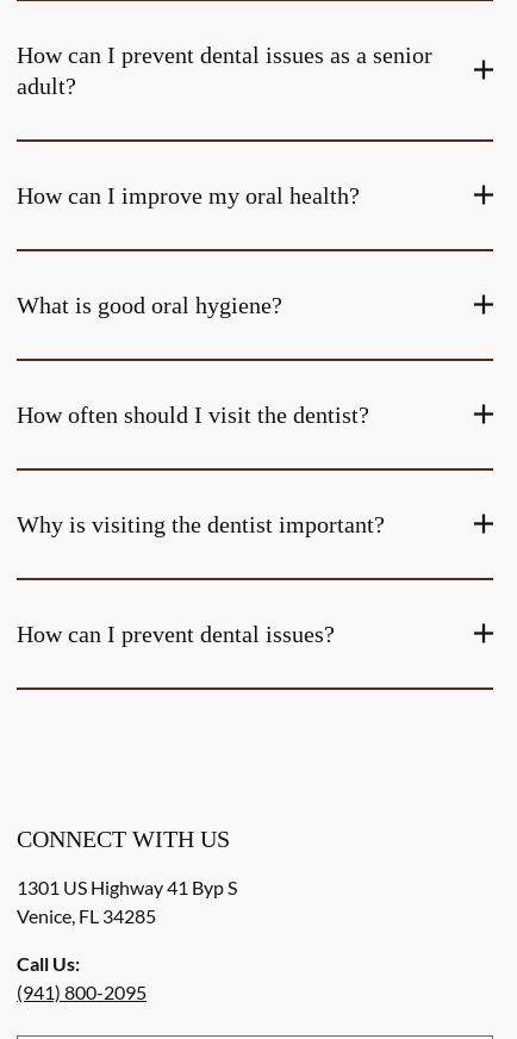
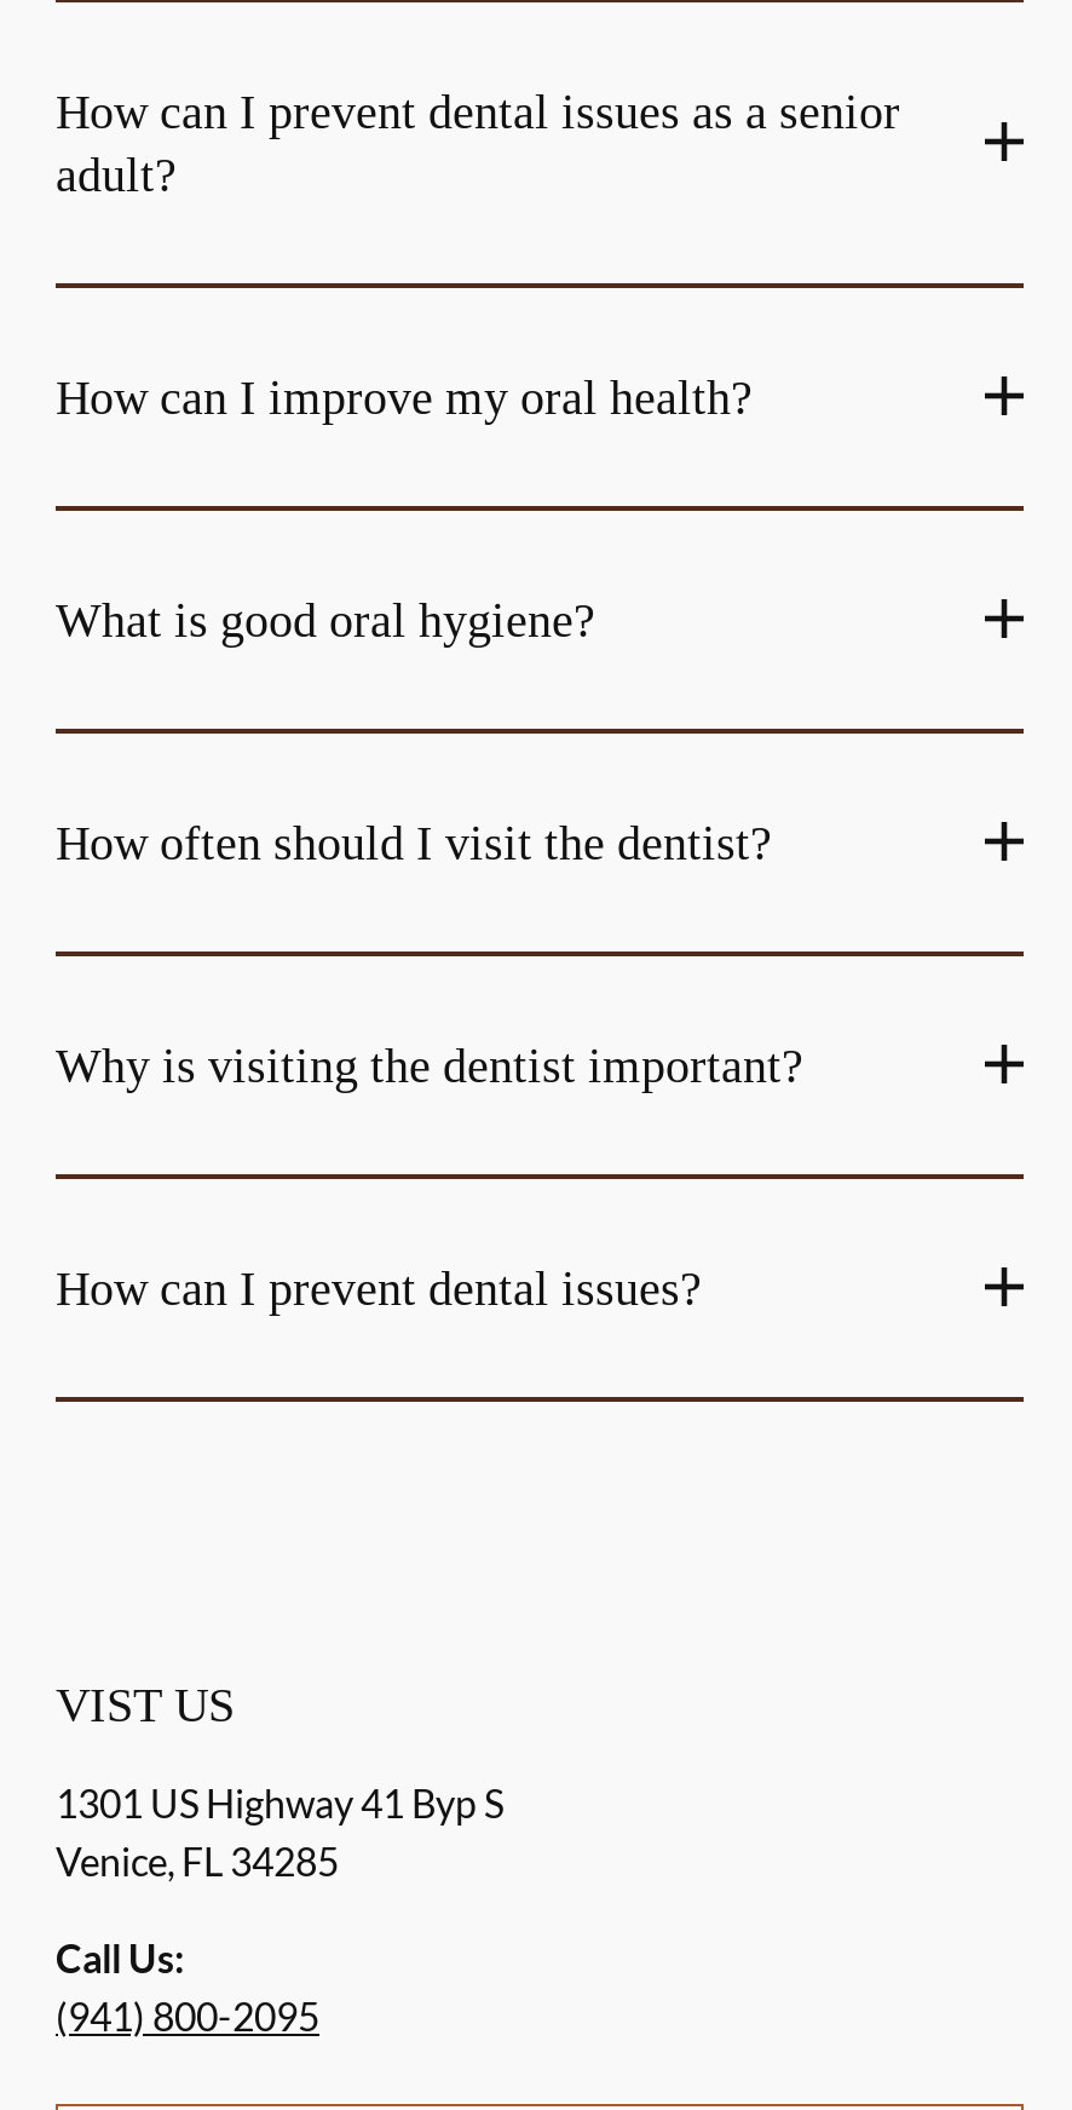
- CONNECT WITH US
+ VIST US
